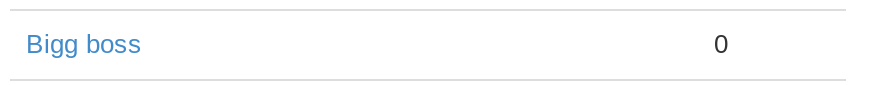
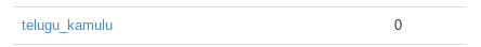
- Bigg boss
+ telugu_kamulu
